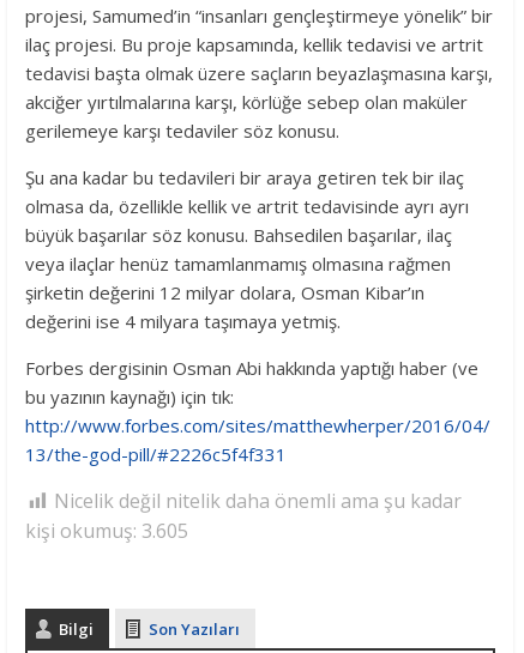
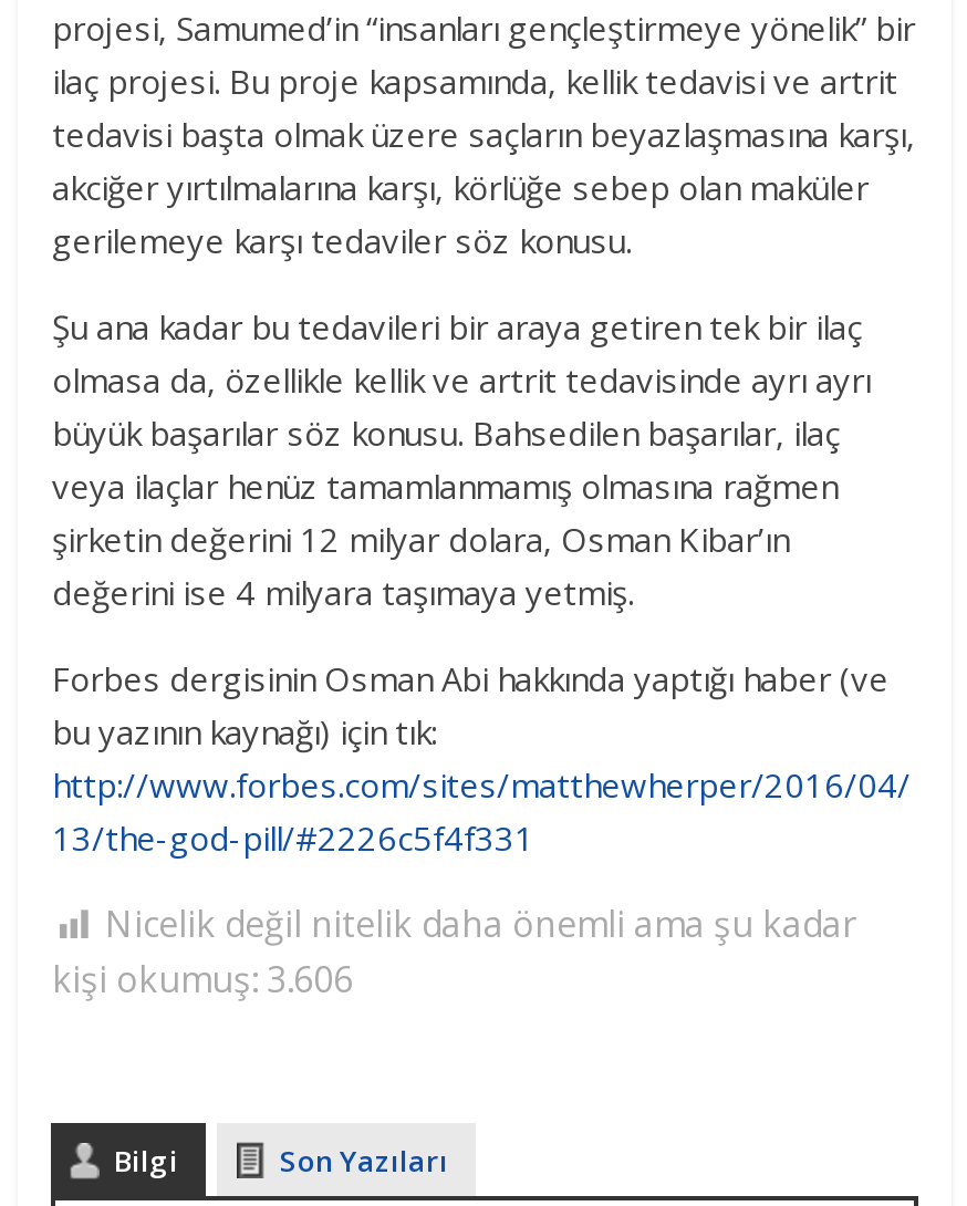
- kişi okumuş: 3.605
+ kişi okumuş: 3.606
